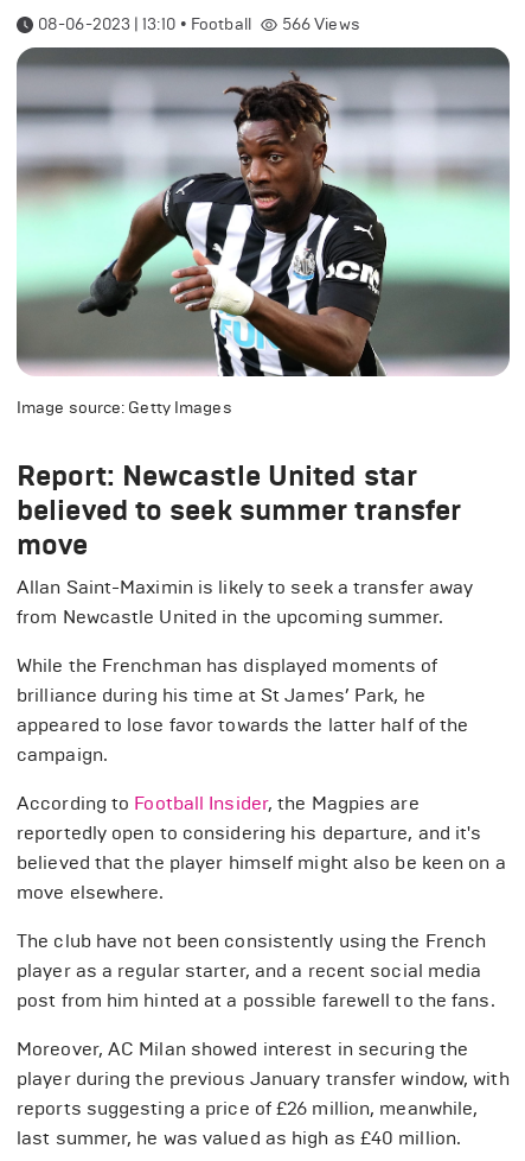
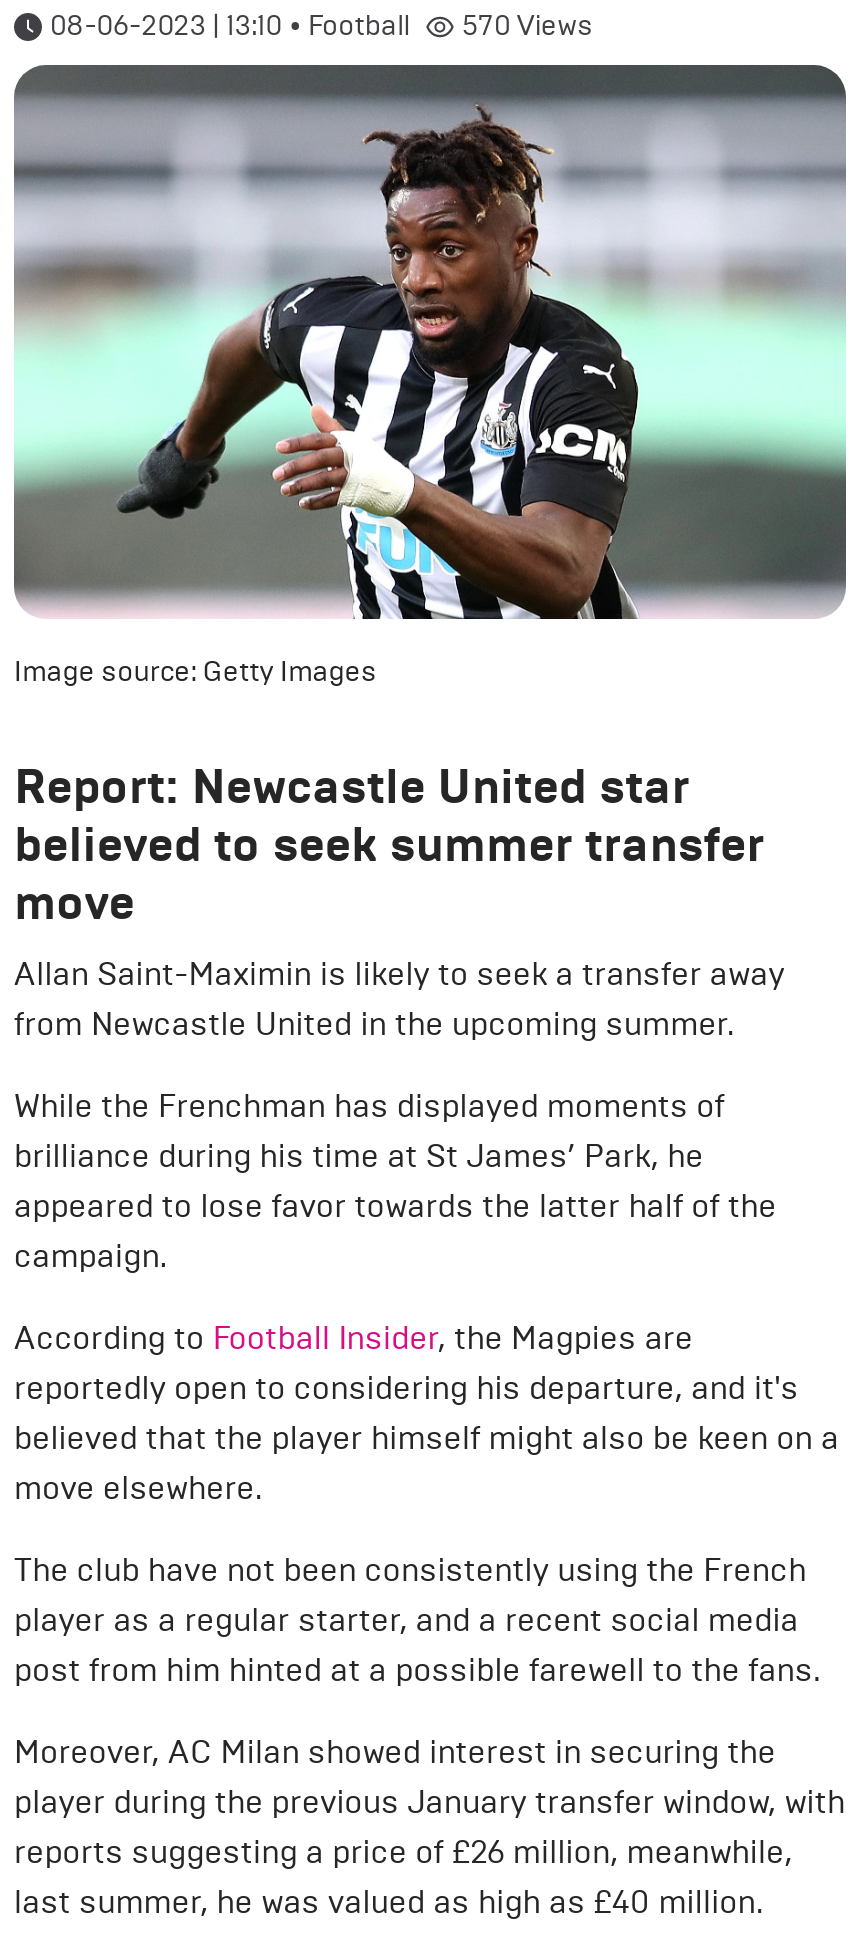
- 566 Views
+ 570 Views
